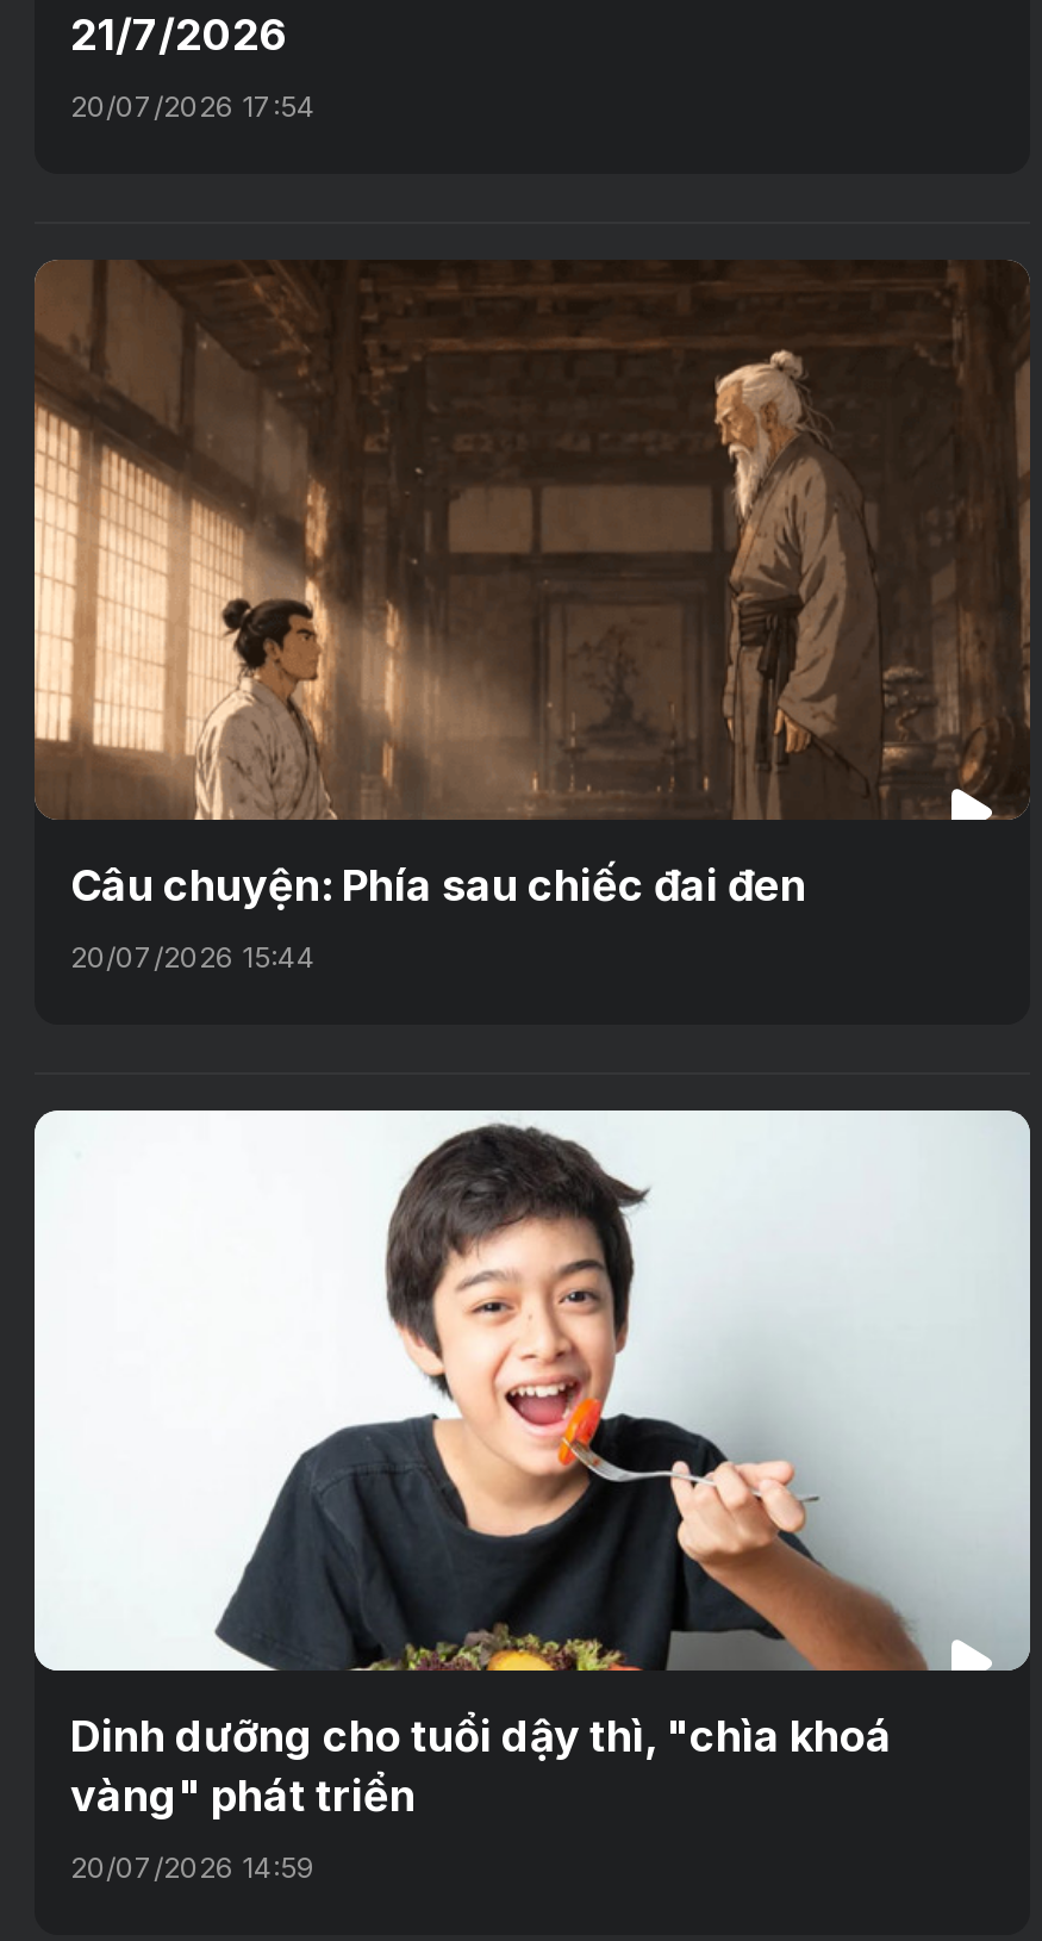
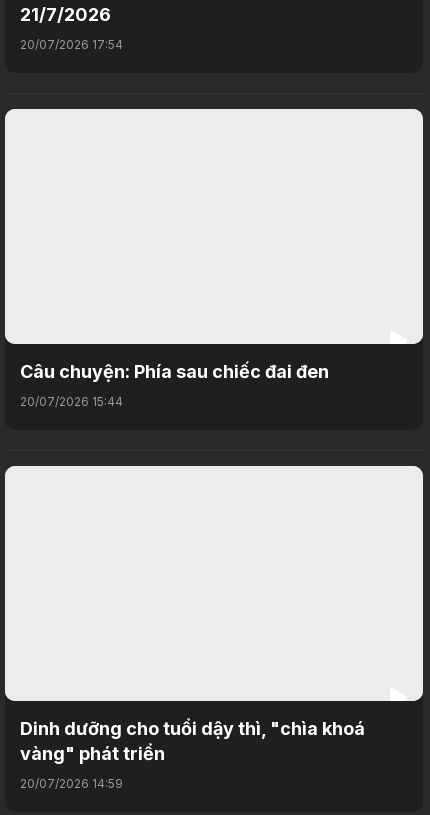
- [image]

- [image]
